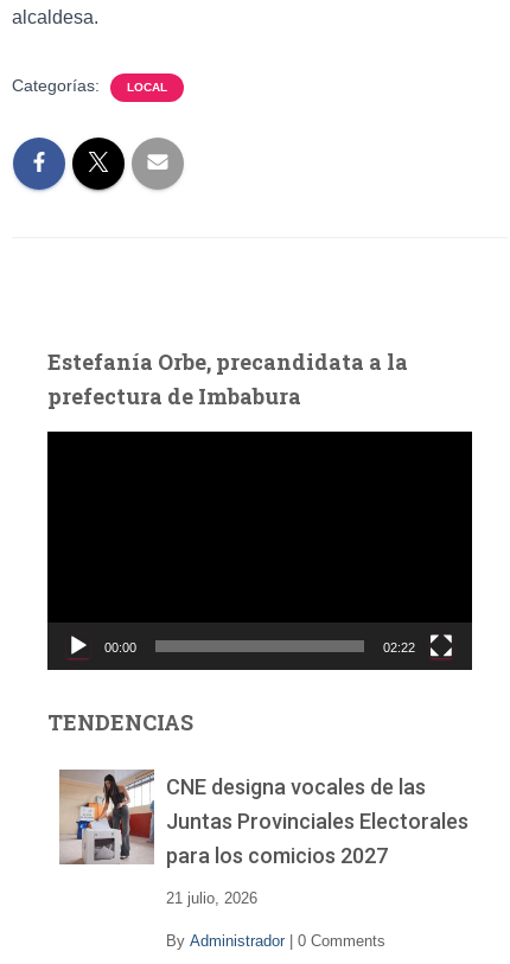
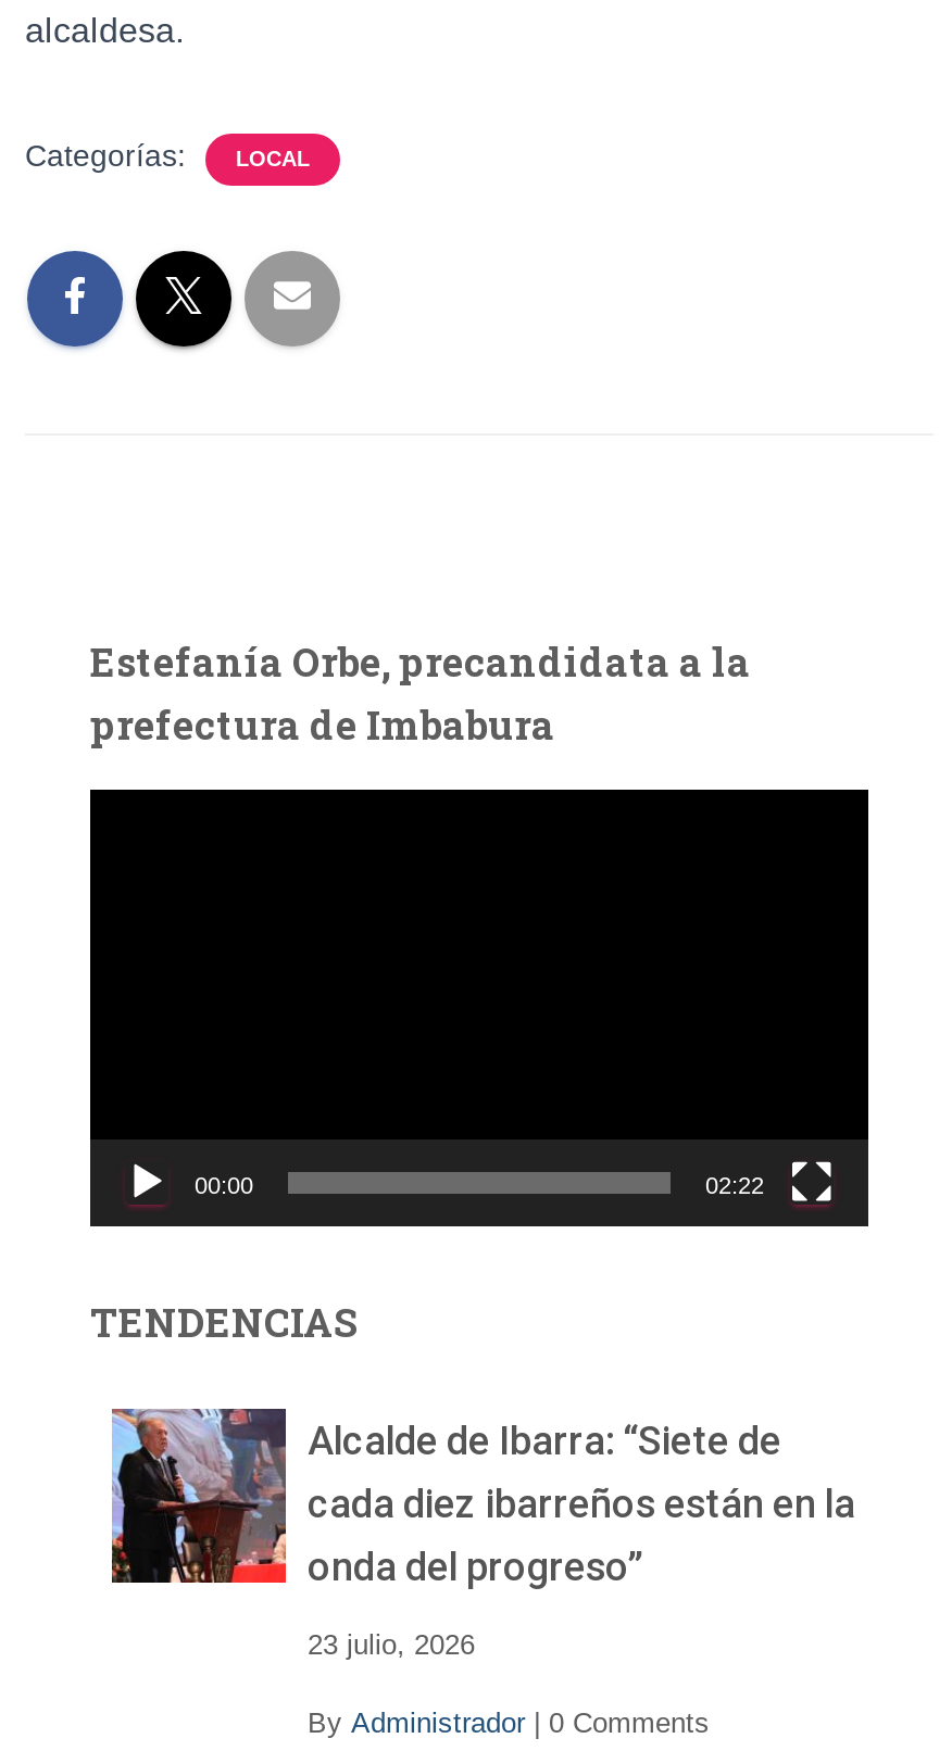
- [image]
- CNE designa vocales de las
- Juntas Provinciales Electorales
- para los comicios 2027
+ [image]
+ Alcalde de Ibarra: “Siete de
+ cada diez ibarreños están en la
+ onda del progreso”

- 21 julio, 2026
+ 23 julio, 2026
